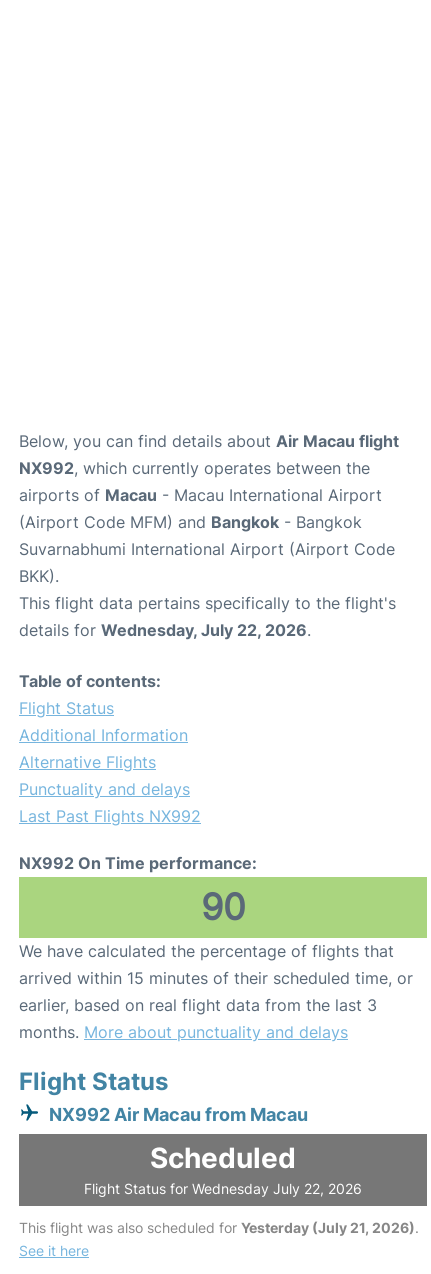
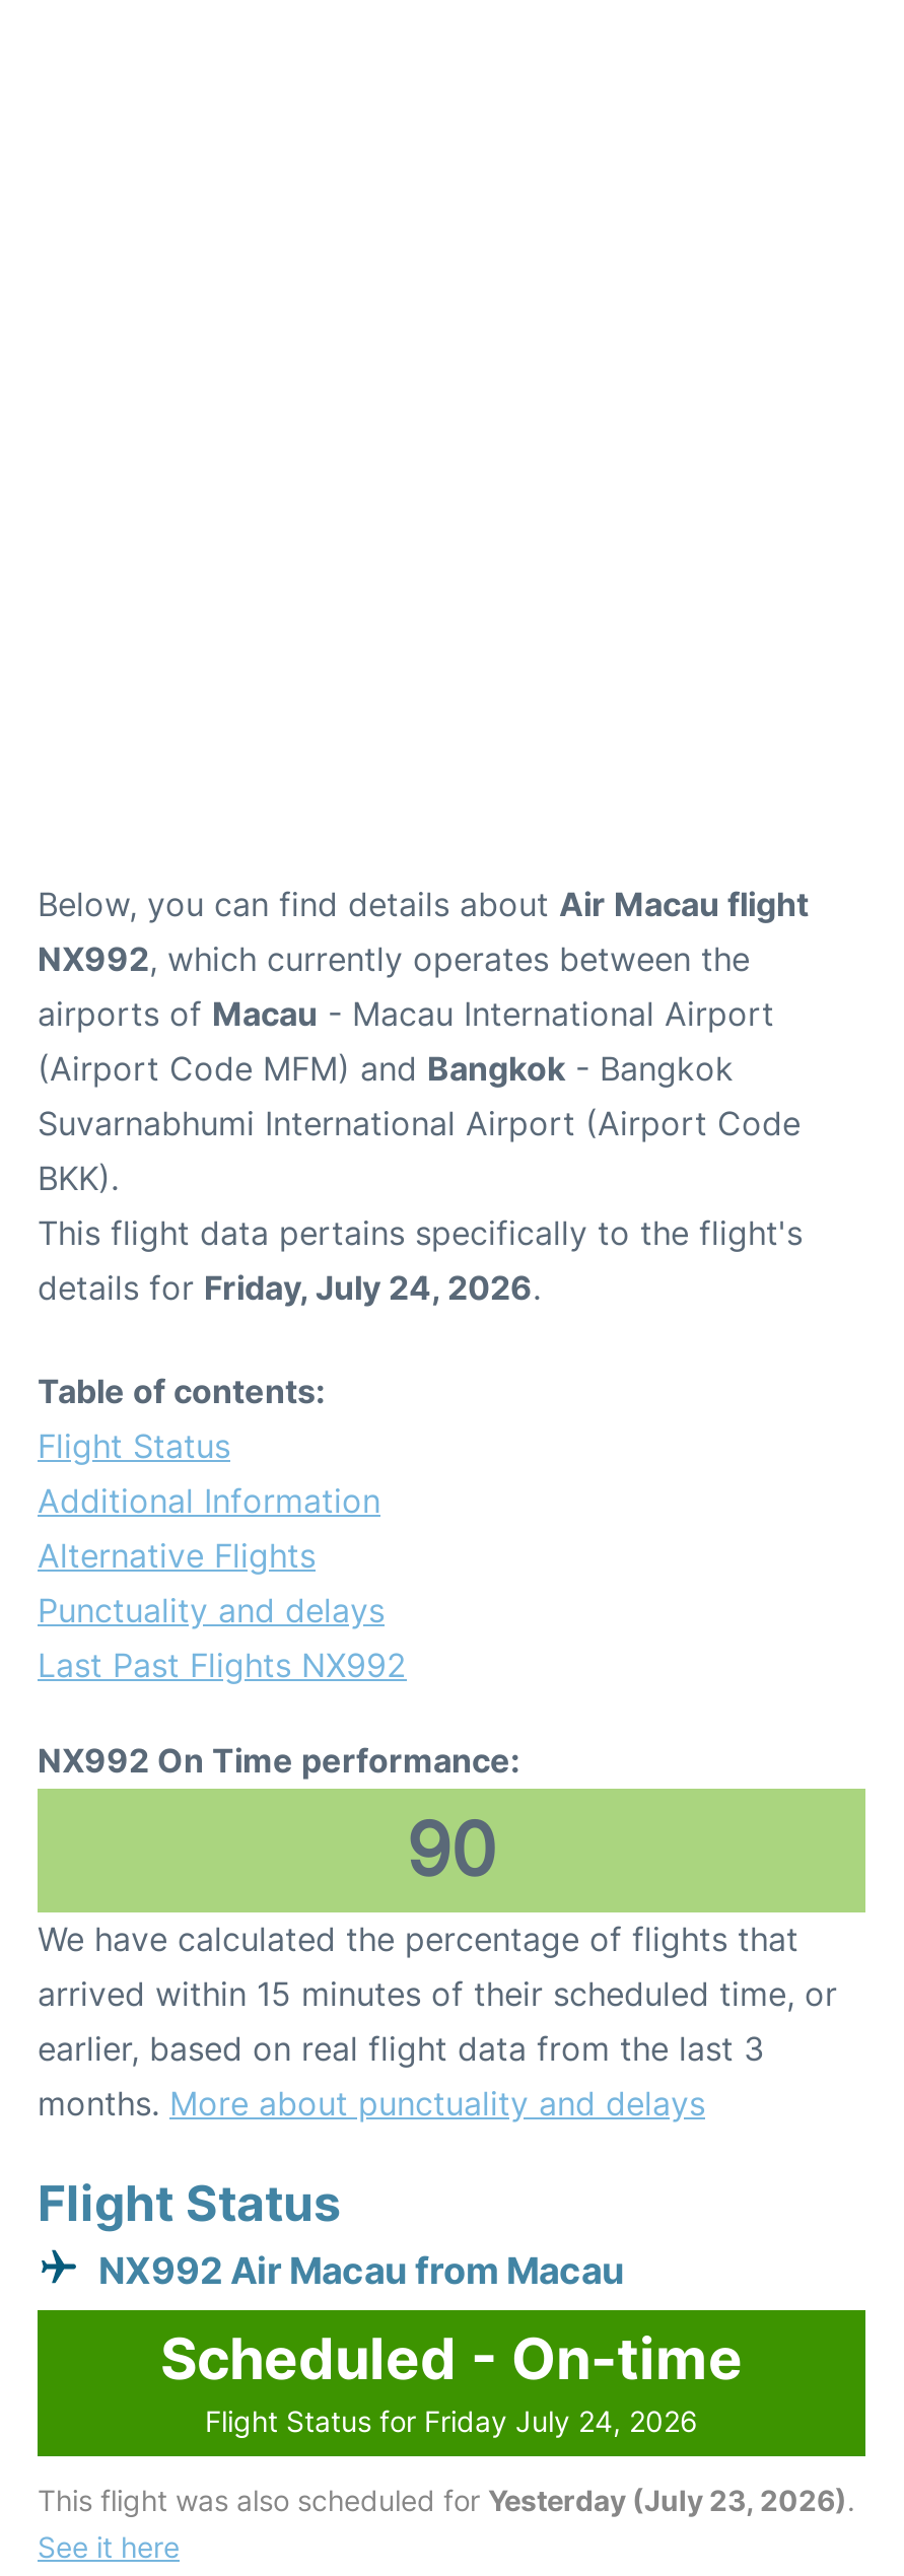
- details for Wednesday, July 22, 2026.
+ details for Friday, July 24, 2026.

- Scheduled
- Flight Status for Wednesday July 22, 2026
+ Scheduled - On-time
+ Flight Status for Friday July 24, 2026

- This flight was also scheduled for Yesterday (July 21, 2026).
+ This flight was also scheduled for Yesterday (July 23, 2026).
